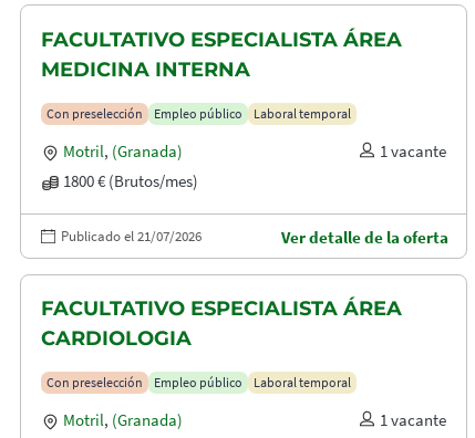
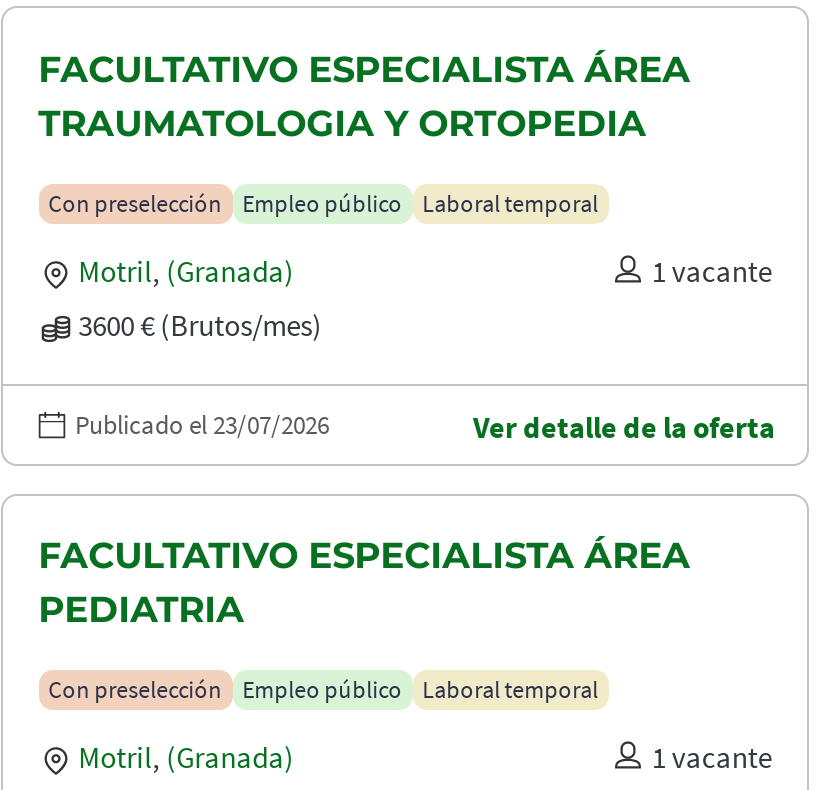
- MEDICINA INTERNA
+ TRAUMATOLOGIA Y ORTOPEDIA

- 1800 € (Brutos/mes)
+ 3600 € (Brutos/mes)

- Publicado el 21/07/2026
+ Publicado el 23/07/2026

- CARDIOLOGIA
+ PEDIATRIA
